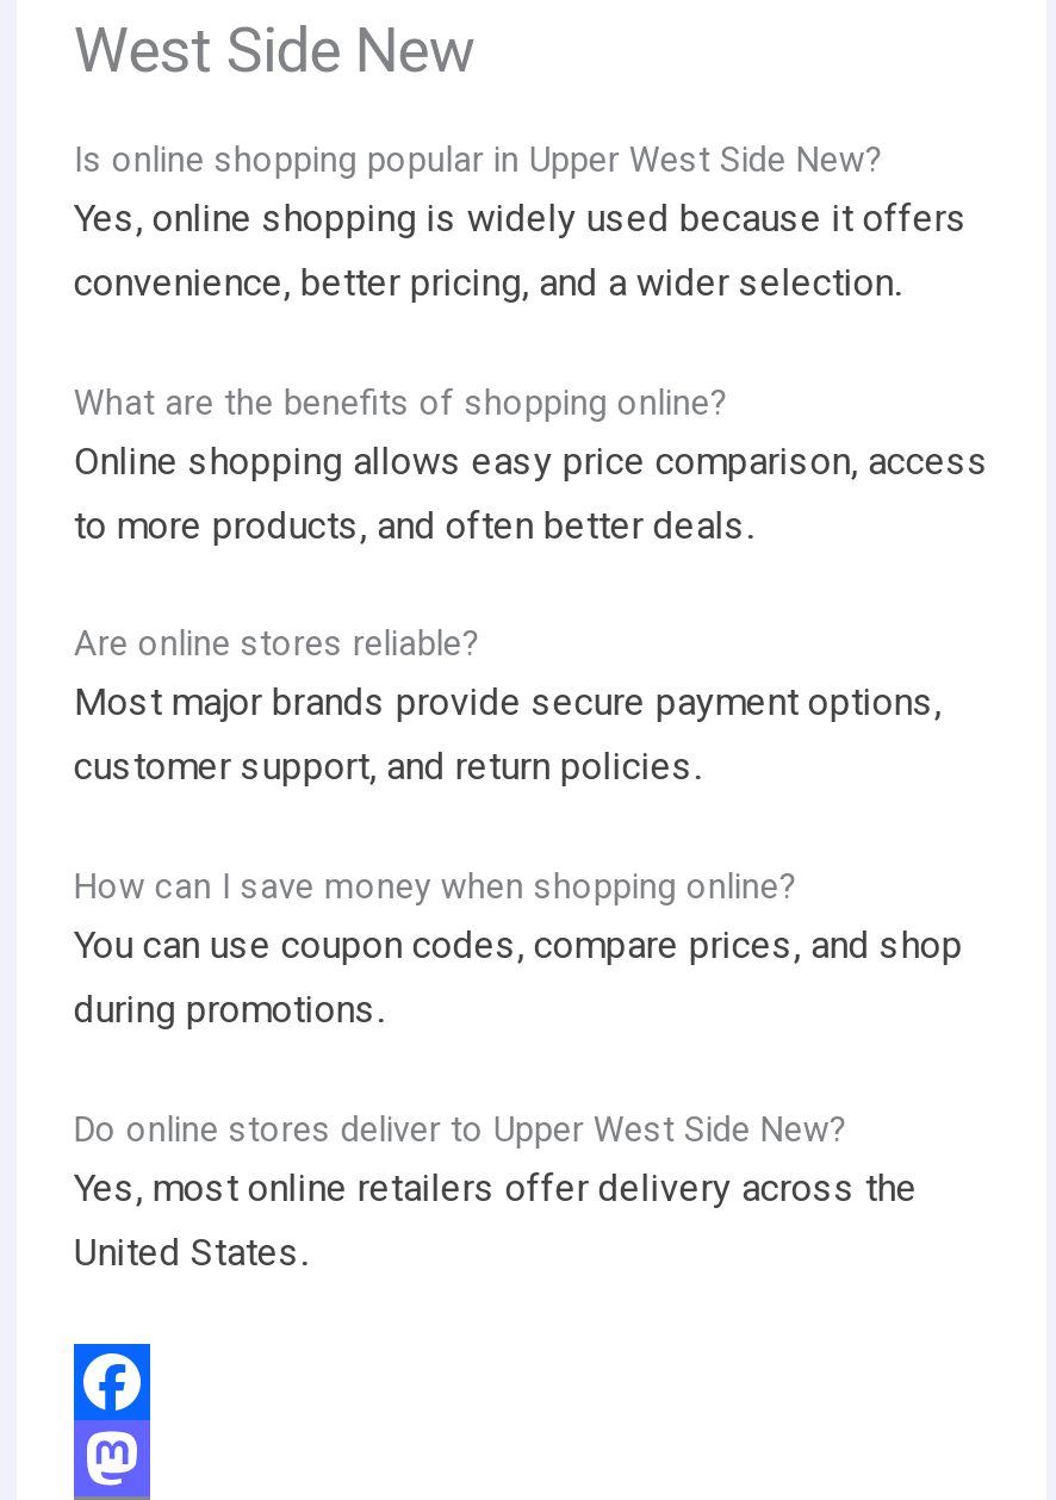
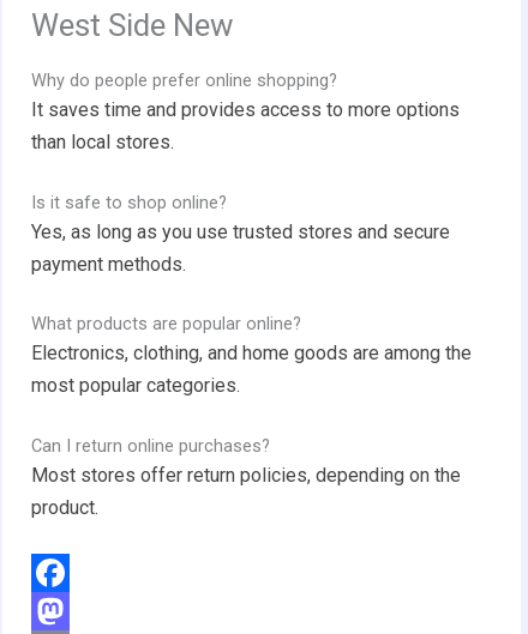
- Is online shopping popular in Upper West Side New?
- Yes, online shopping is widely used because it offers
- convenience, better pricing, and a wider selection.
- What are the benefits of shopping online?
- Online shopping allows easy price comparison, access
- to more products, and often better deals.
- Are online stores reliable?
- Most major brands provide secure payment options,
- customer support, and return policies.
- How can I save money when shopping online?
- You can use coupon codes, compare prices, and shop
- during promotions.
- Do online stores deliver to Upper West Side New?
- Yes, most online retailers offer delivery across the
- United States.
+ Why do people prefer online shopping?
+ It saves time and provides access to more options
+ than local stores.
+ Is it safe to shop online?
+ Yes, as long as you use trusted stores and secure
+ payment methods.
+ What products are popular online?
+ Electronics, clothing, and home goods are among the
+ most popular categories.
+ Can I return online purchases?
+ Most stores offer return policies, depending on the
+ product.
